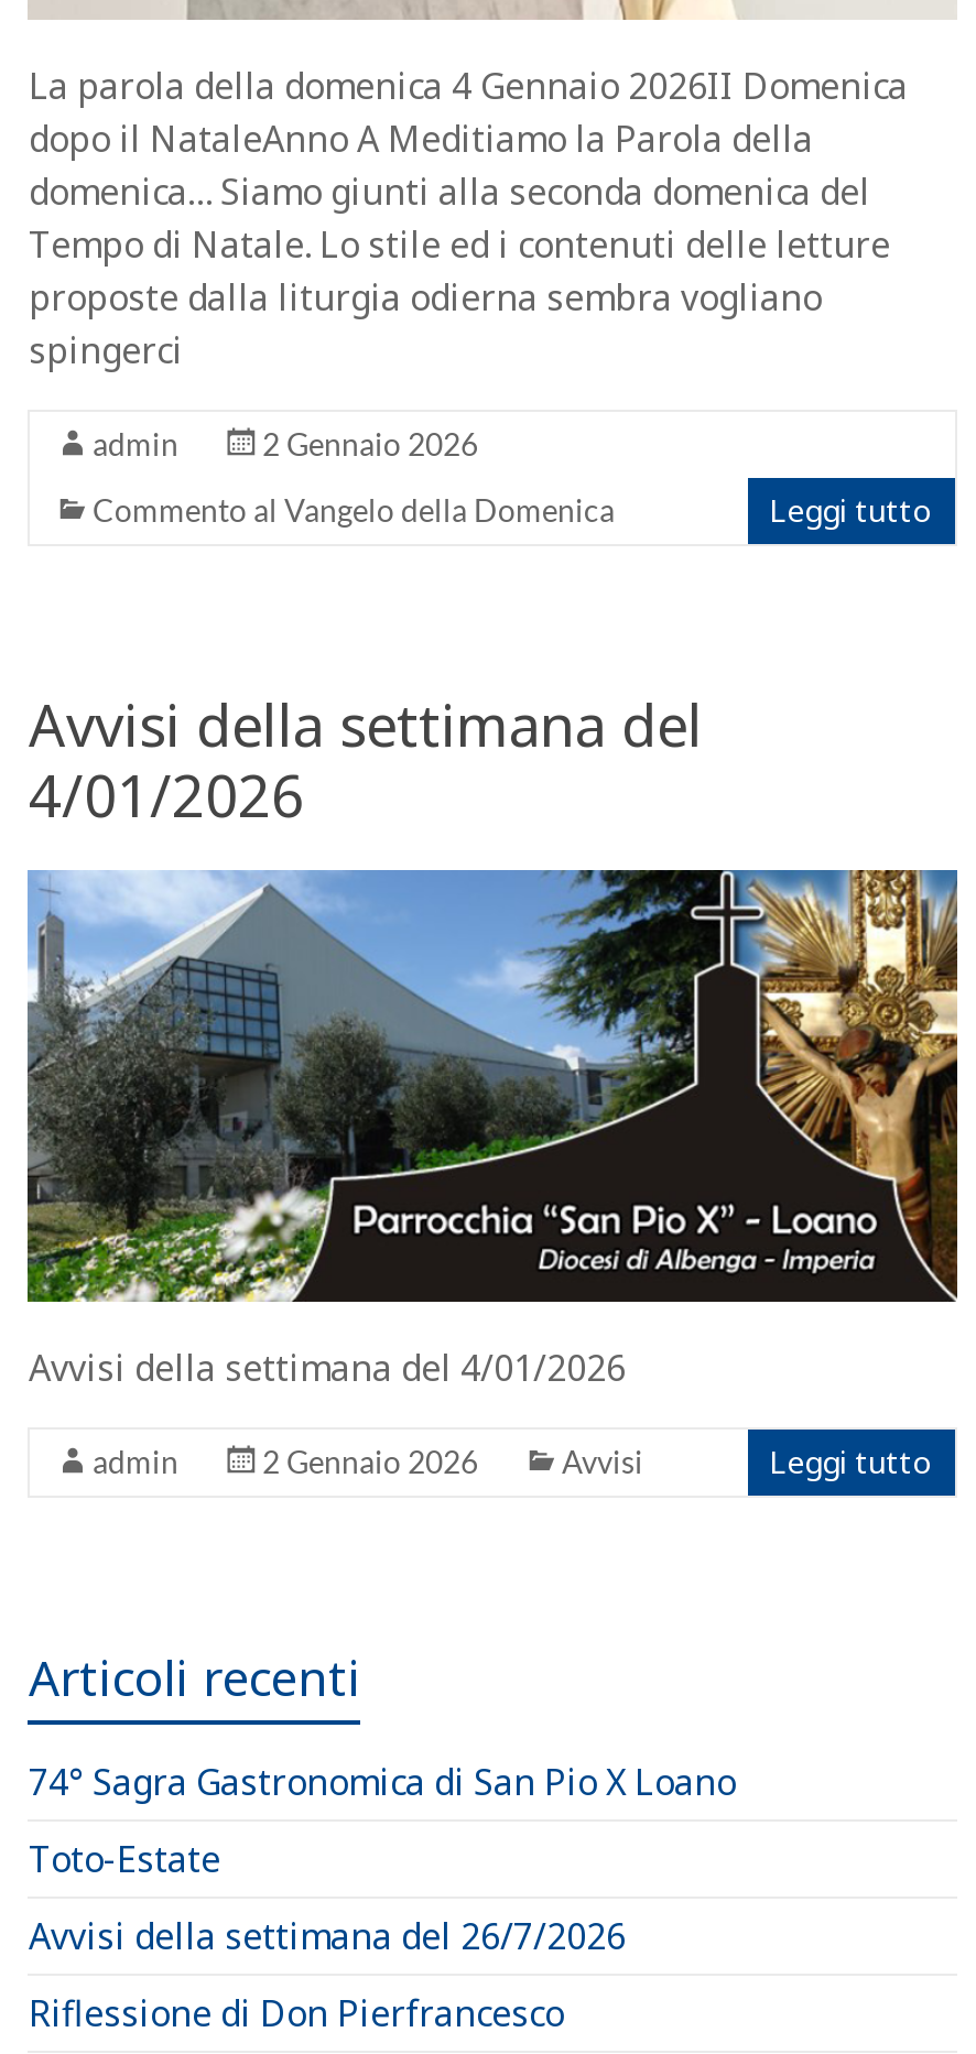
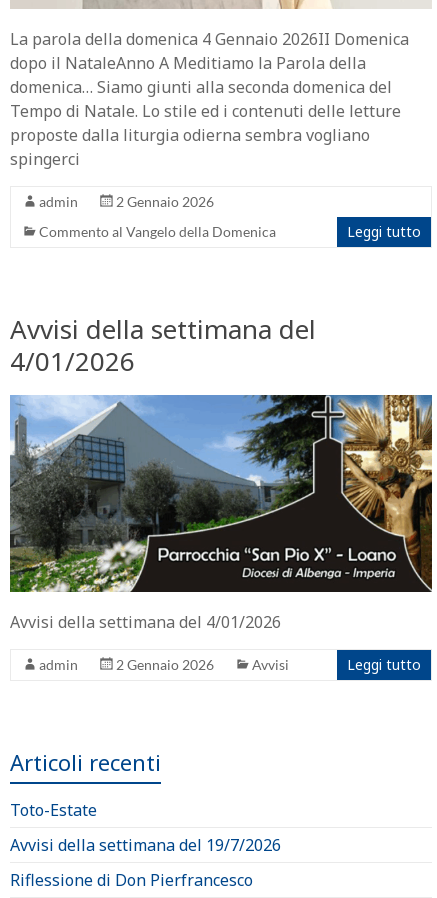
- 74° Sagra Gastronomica di San Pio X Loano

- Avvisi della settimana del 26/7/2026
+ Avvisi della settimana del 19/7/2026
